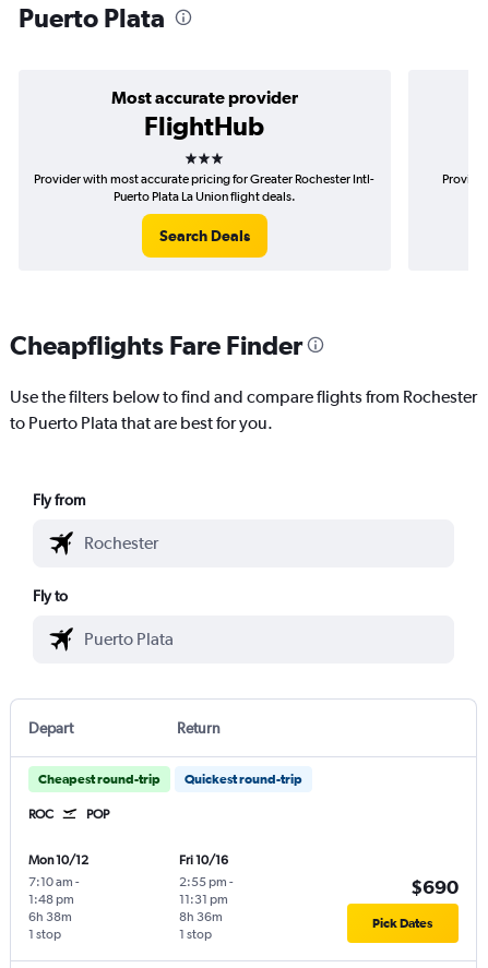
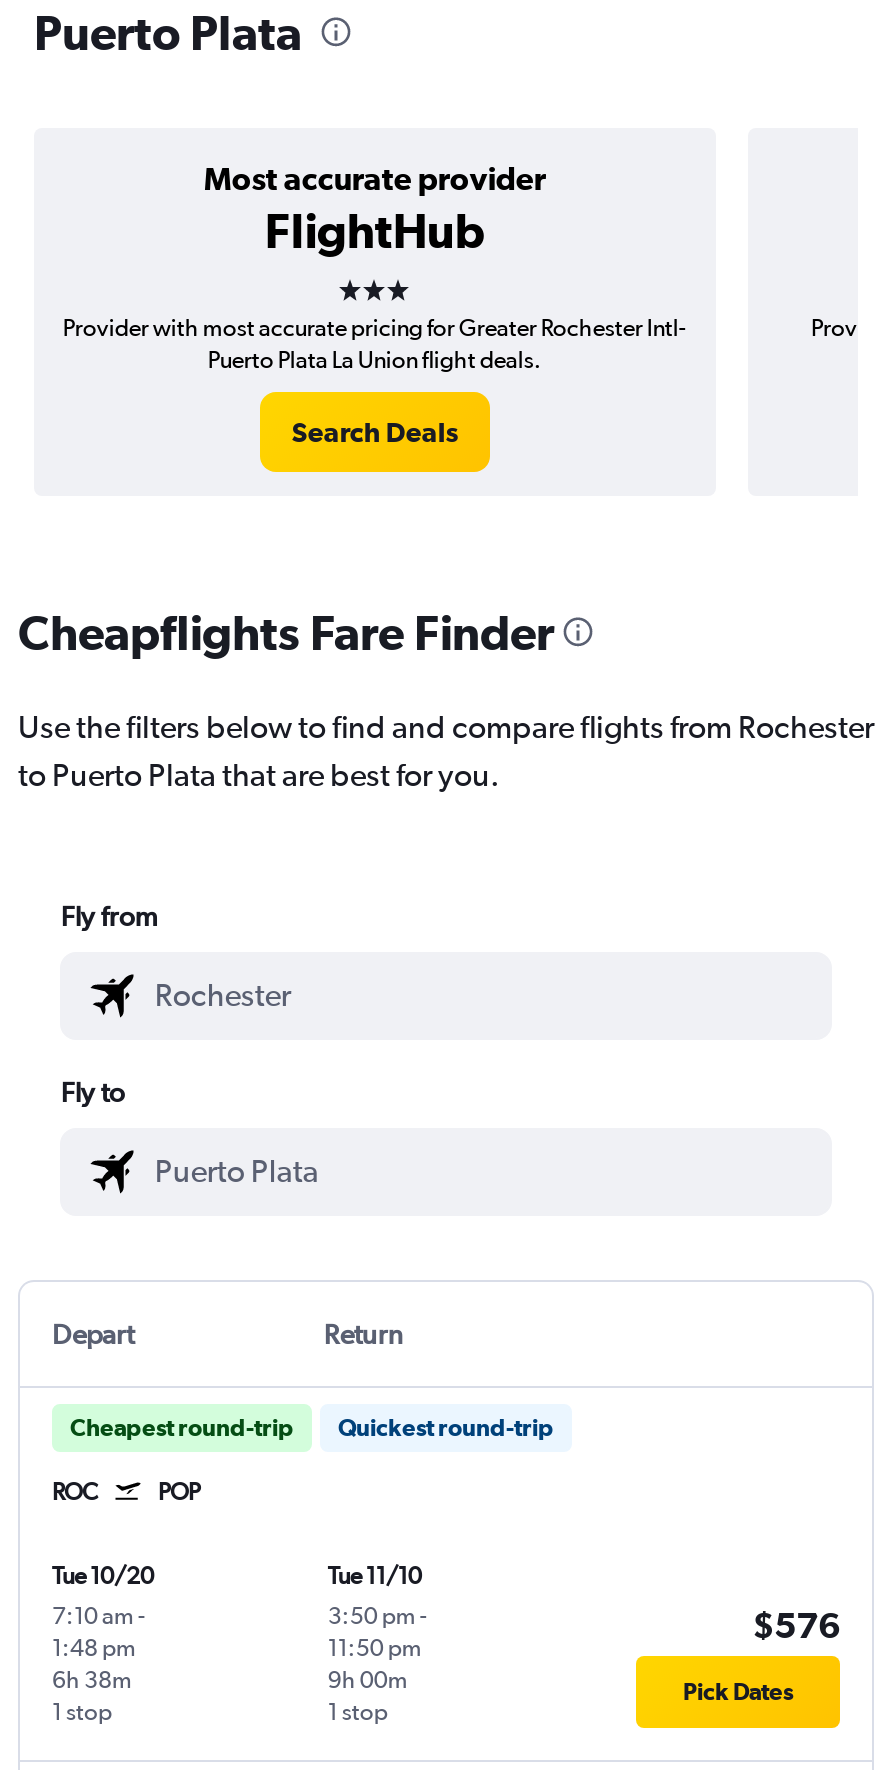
- Mon 10/12
+ Tue 10/20

- Fri 10/16
- 2:55 pm -
- 11:31 pm
+ Tue 11/10
+ 3:50 pm -
+ 11:50 pm

- $690
+ $576

- 8h 36m
+ 9h 00m
